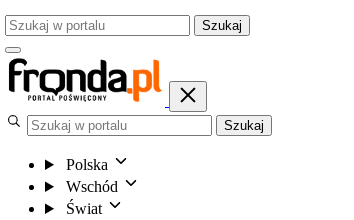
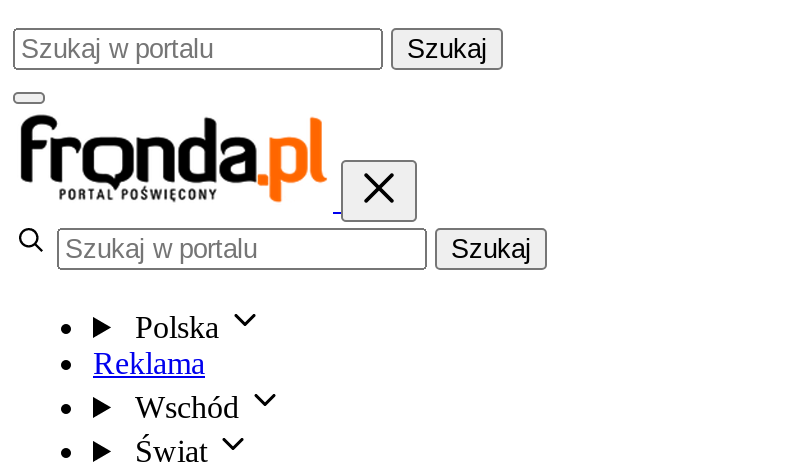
+ Reklama
